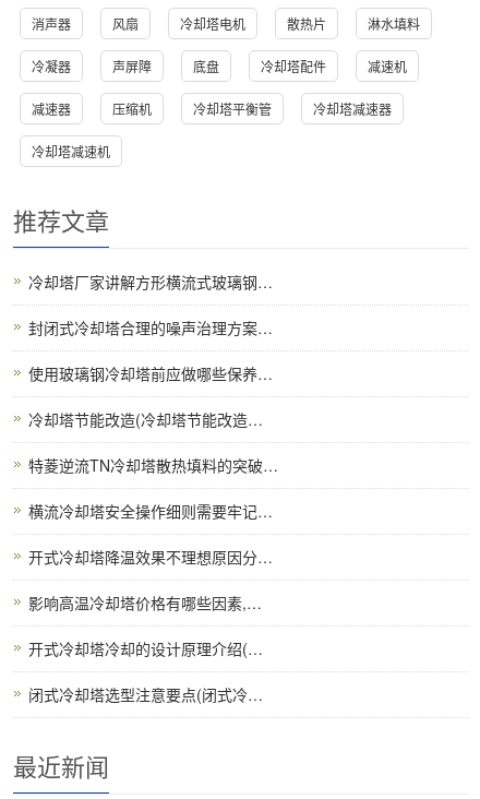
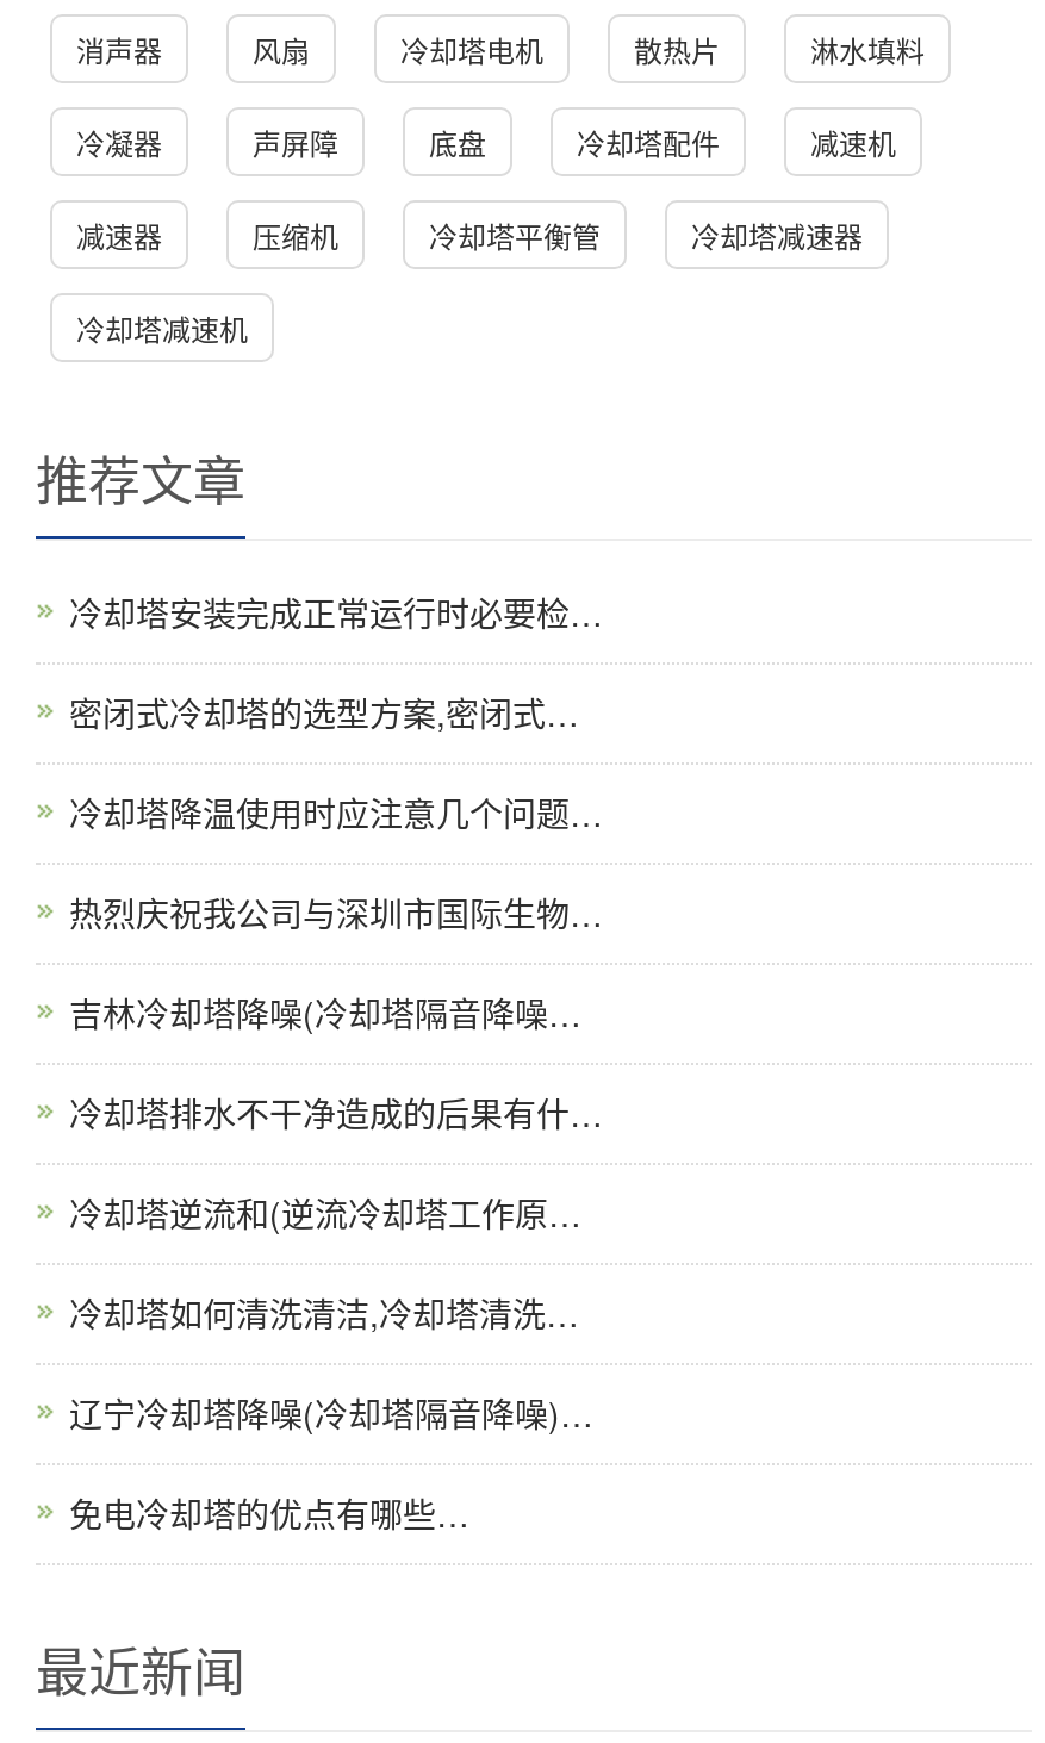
- 冷却塔厂家讲解方形横流式玻璃钢…
+ 冷却塔安装完成正常运行时必要检…

- 封闭式冷却塔合理的噪声治理方案…
+ 密闭式冷却塔的选型方案,密闭式…

- 使用玻璃钢冷却塔前应做哪些保养…
+ 冷却塔降温使用时应注意几个问题…

- 冷却塔节能改造(冷却塔节能改造…
+ 热烈庆祝我公司与深圳市国际生物…

- 特菱逆流TN冷却塔散热填料的突破…
+ 吉林冷却塔降噪(冷却塔隔音降噪…

- 横流冷却塔安全操作细则需要牢记…
+ 冷却塔排水不干净造成的后果有什…

- 开式冷却塔降温效果不理想原因分…
+ 冷却塔逆流和(逆流冷却塔工作原…

- 影响高温冷却塔价格有哪些因素,…
+ 冷却塔如何清洗清洁,冷却塔清洗…

- 开式冷却塔冷却的设计原理介绍(…
+ 辽宁冷却塔降噪(冷却塔隔音降噪)…

- 闭式冷却塔选型注意要点(闭式冷…
+ 免电冷却塔的优点有哪些…
